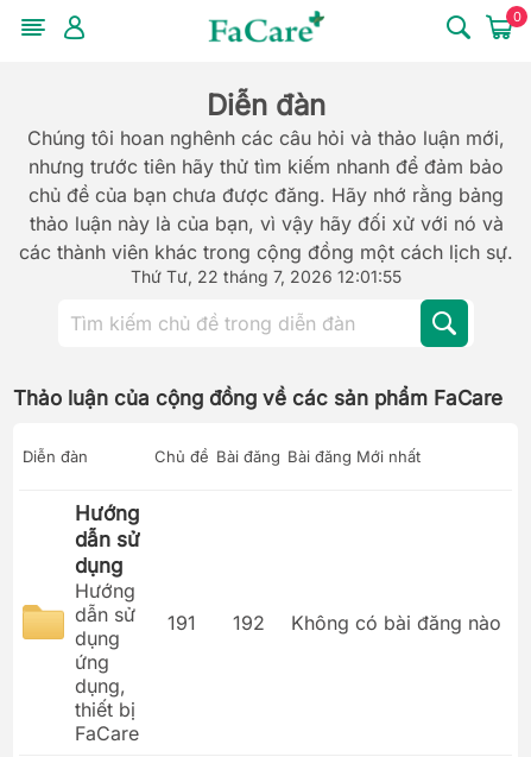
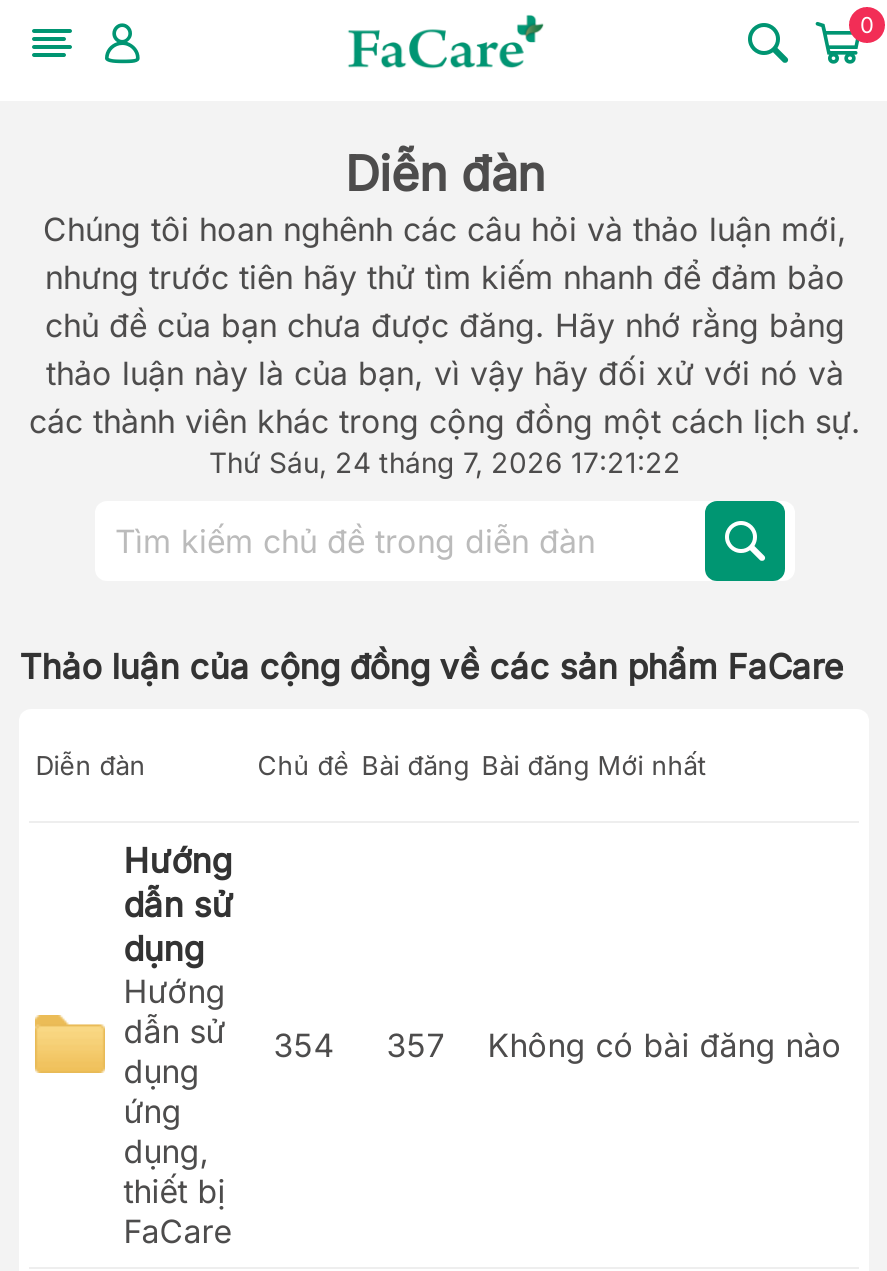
- Thứ Tư, 22 tháng 7, 2026 12:01:55
+ Thứ Sáu, 24 tháng 7, 2026 17:21:22

- 191
+ 354

- 192
+ 357
